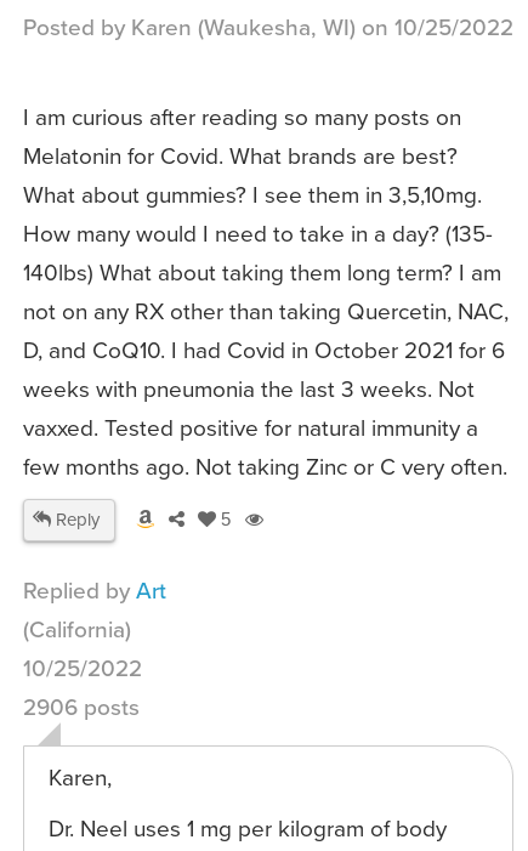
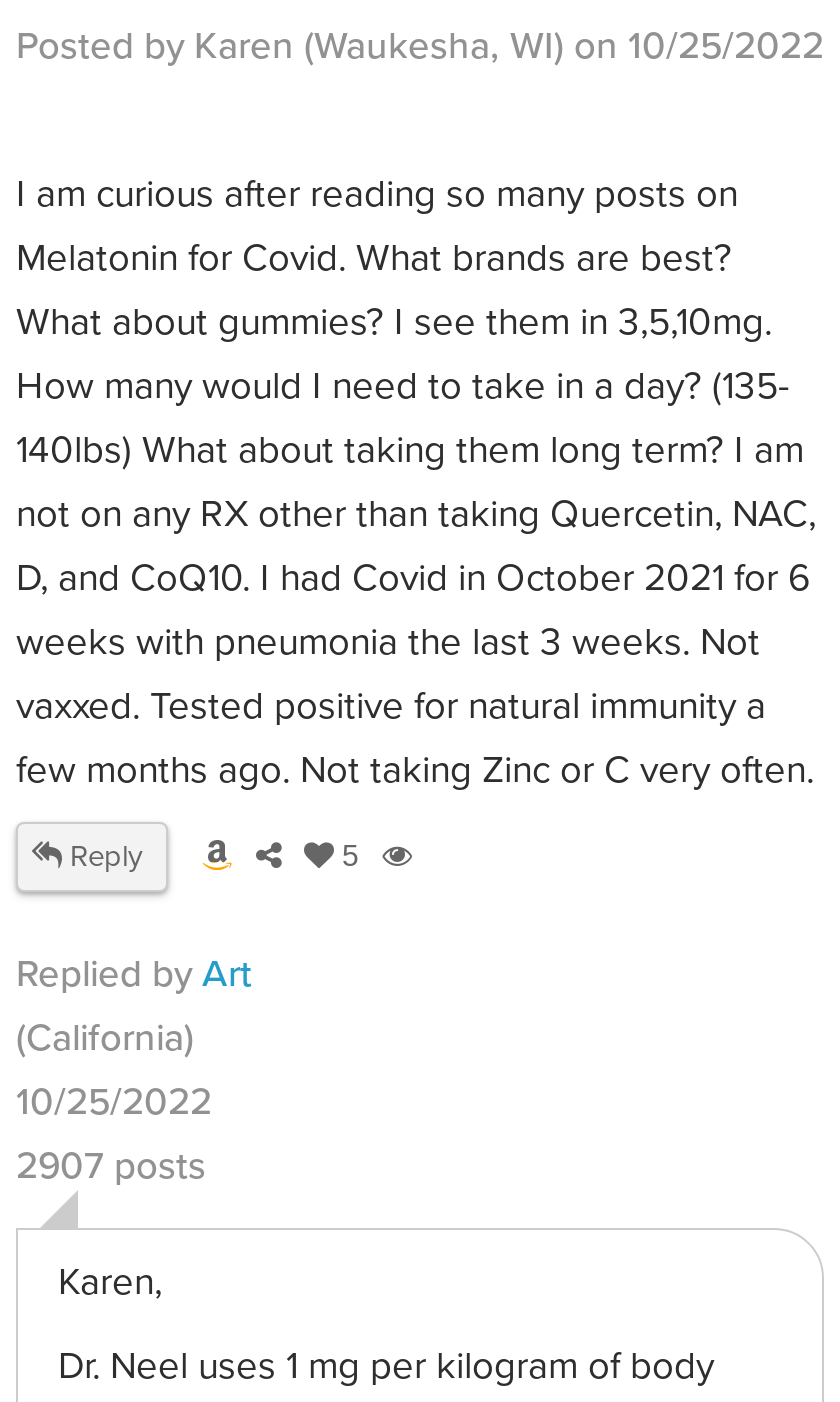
- 2906 posts
+ 2907 posts
